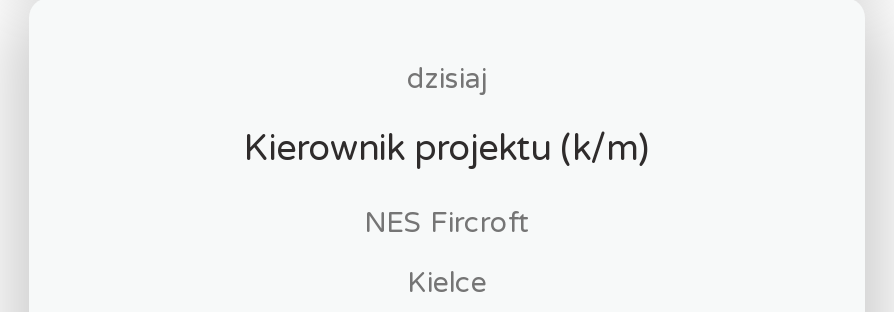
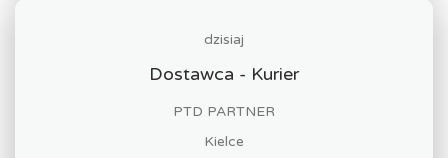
- Kierownik projektu (k/m)
+ Dostawca - Kurier

- NES Fircroft
+ PTD PARTNER
